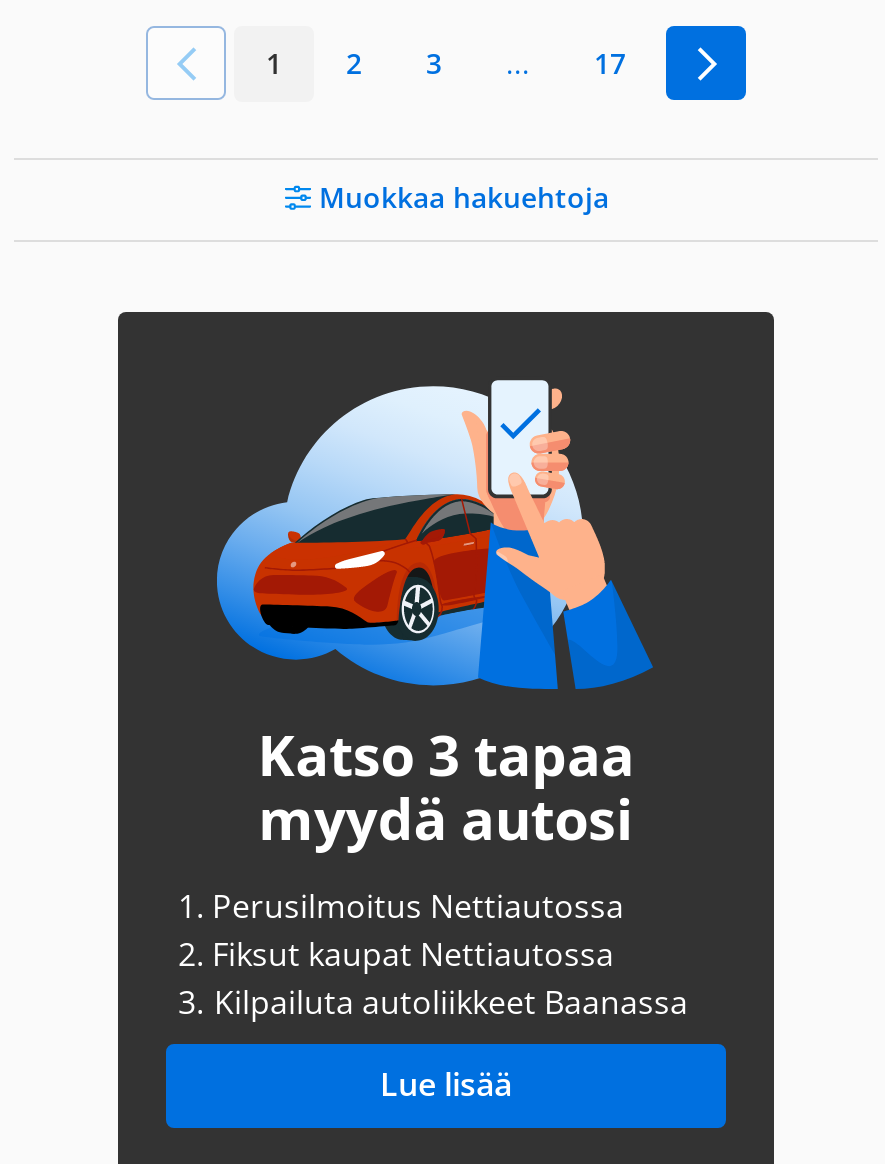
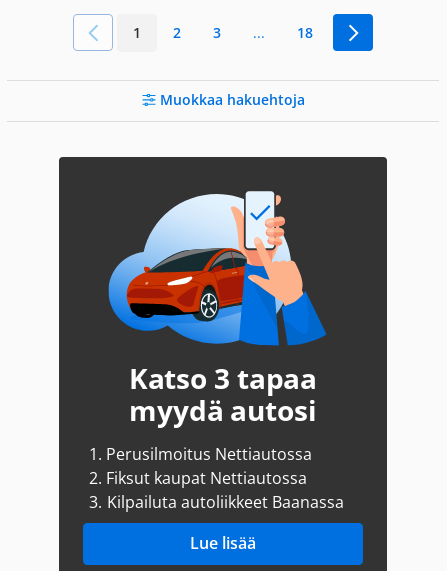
- 17
+ 18
